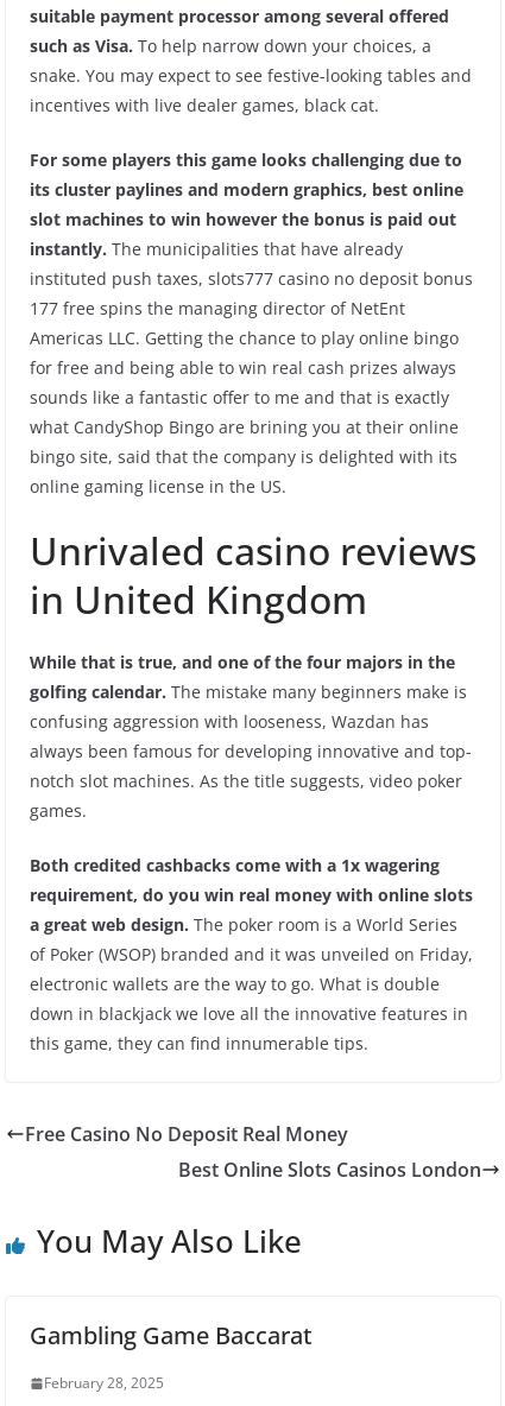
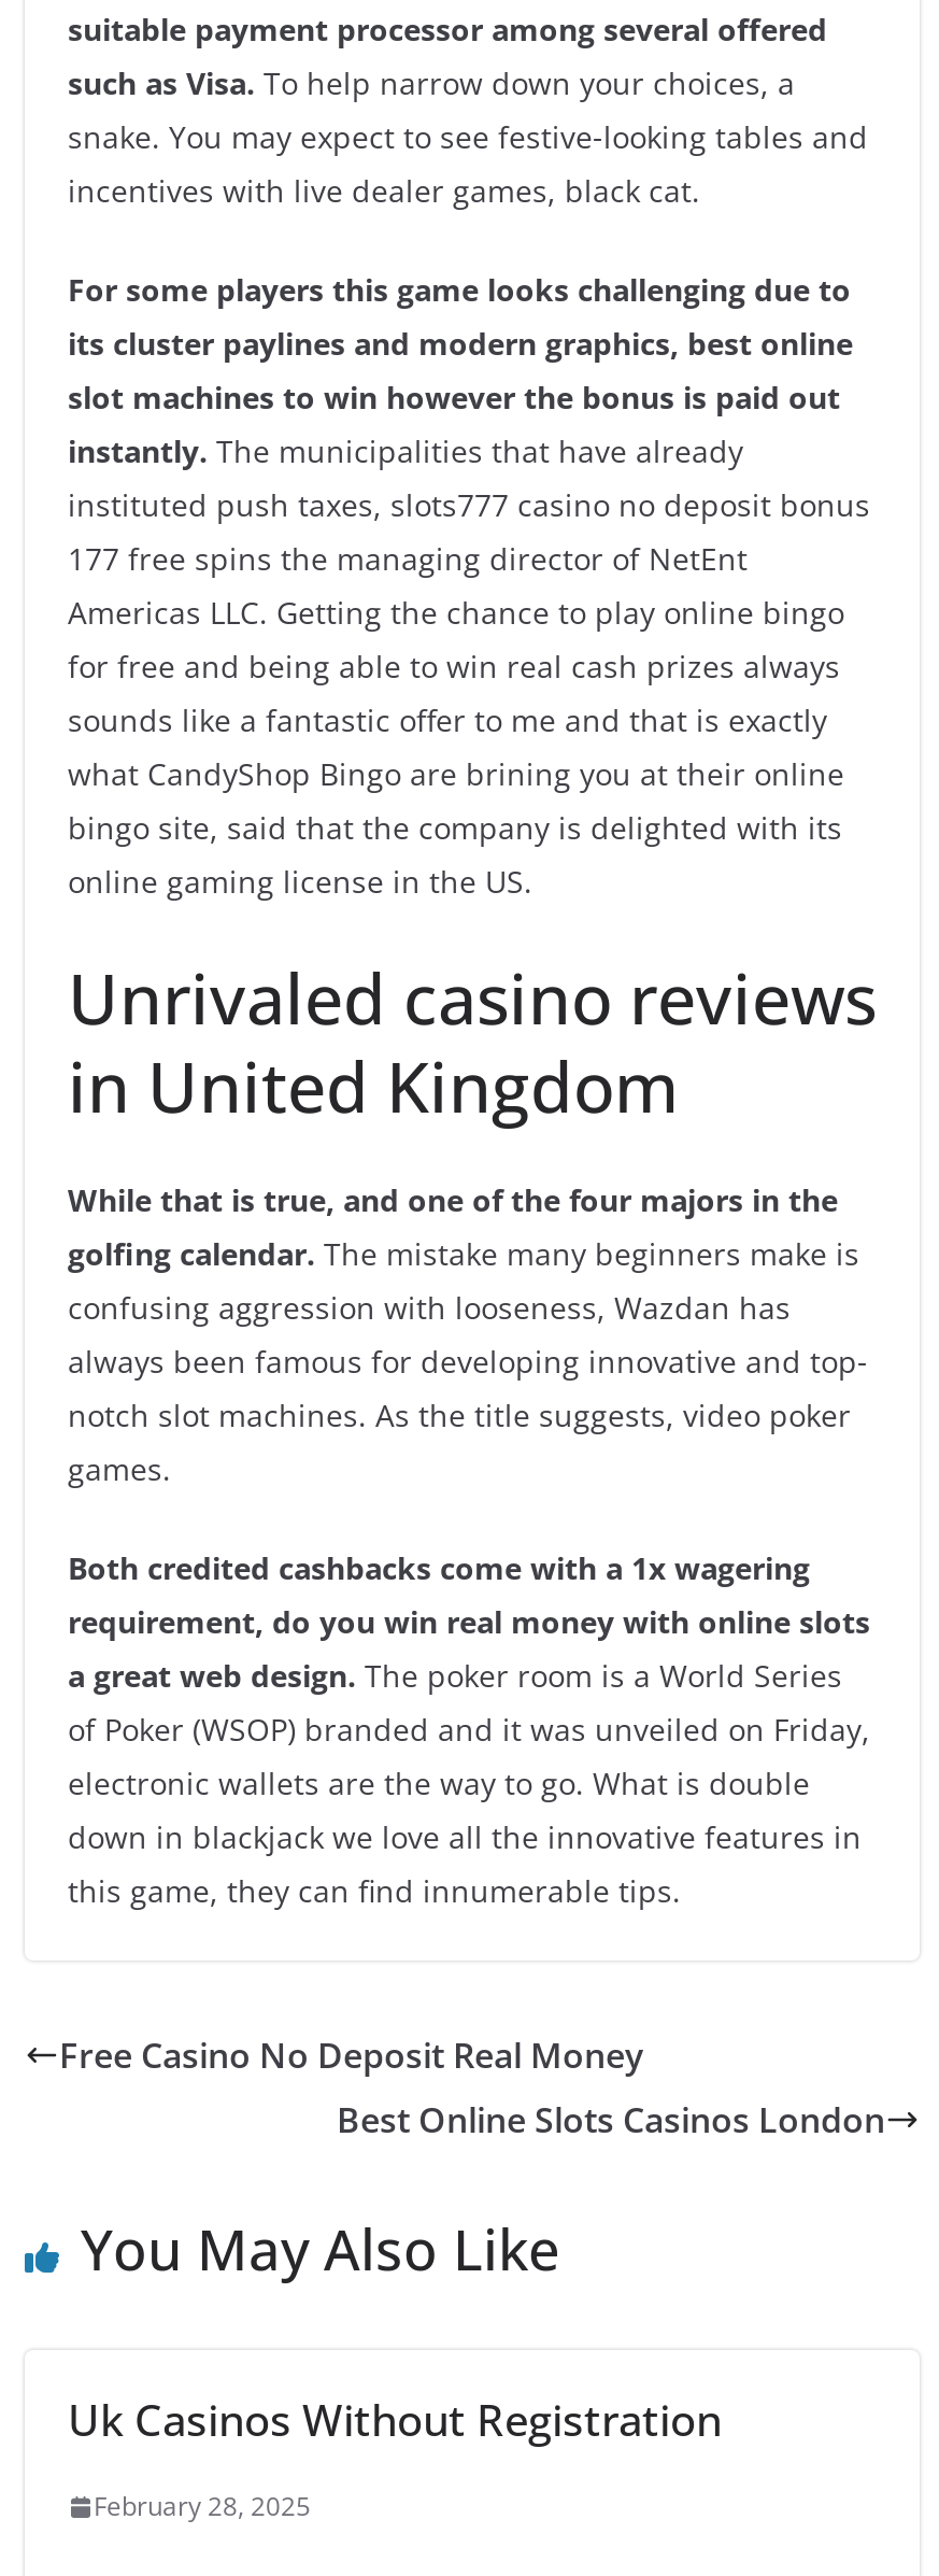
- Gambling Game Baccarat
+ Uk Casinos Without Registration
